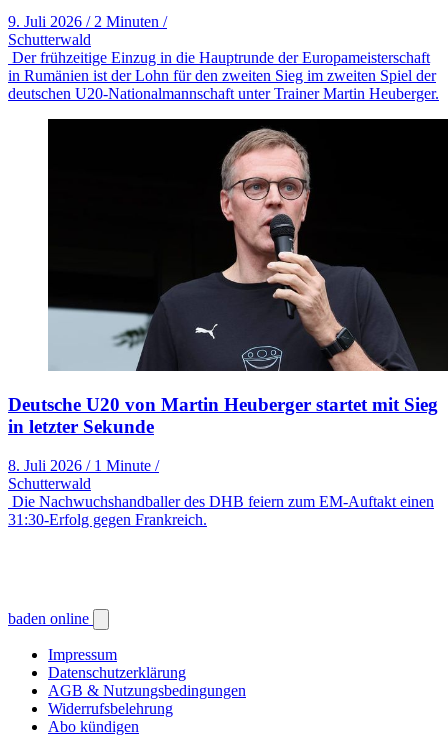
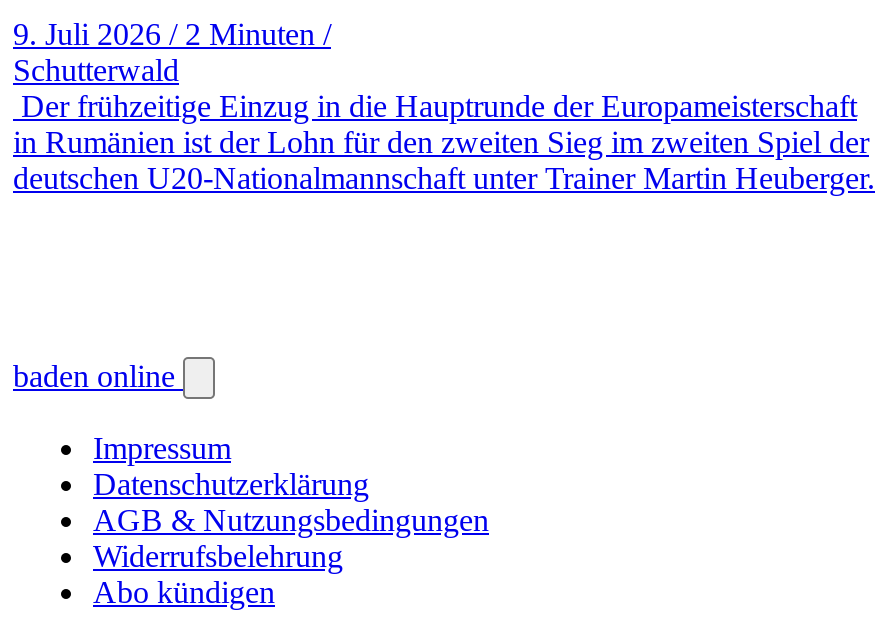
- [image]
- Deutsche U20 von Martin Heuberger startet mit Sieg
- in letzter Sekunde
- 8. Juli 2026 / 1 Minute /
- Schutterwald
- Die Nachwuchshandballer des DHB feiern zum EM-Auftakt einen
- 31:30-Erfolg gegen Frankreich.
